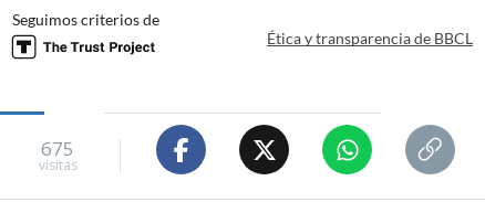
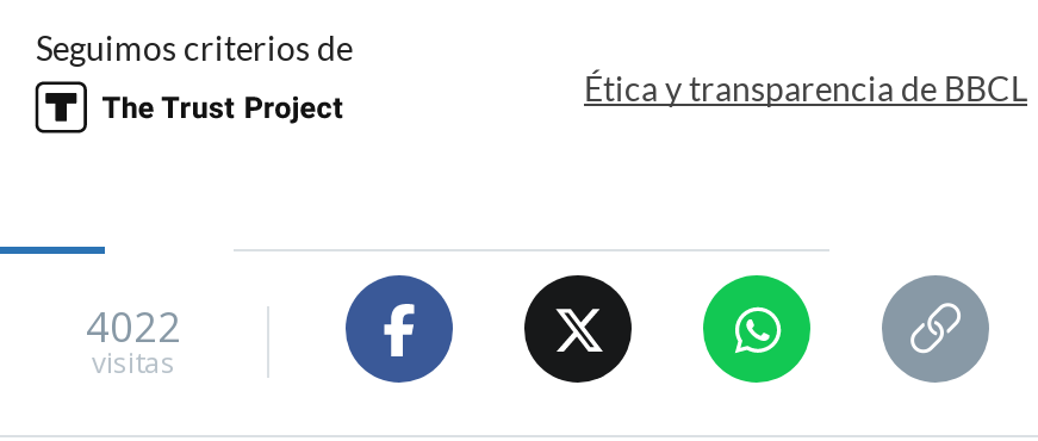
- 675
+ 4022
